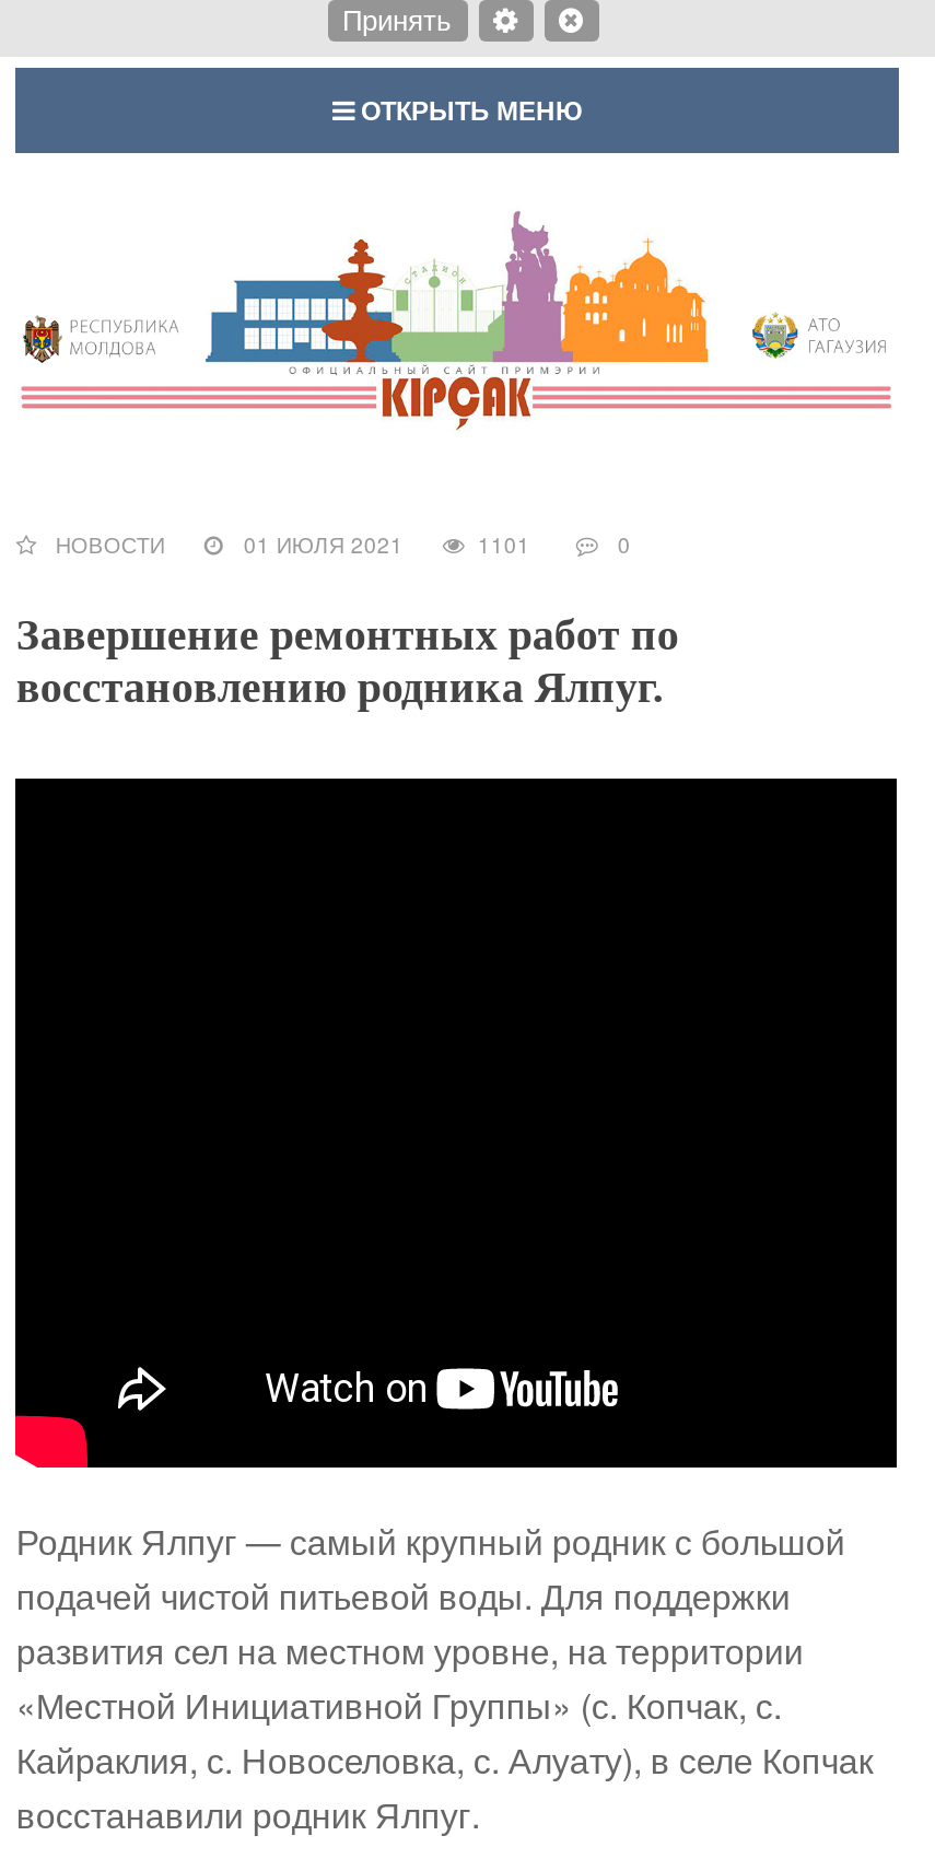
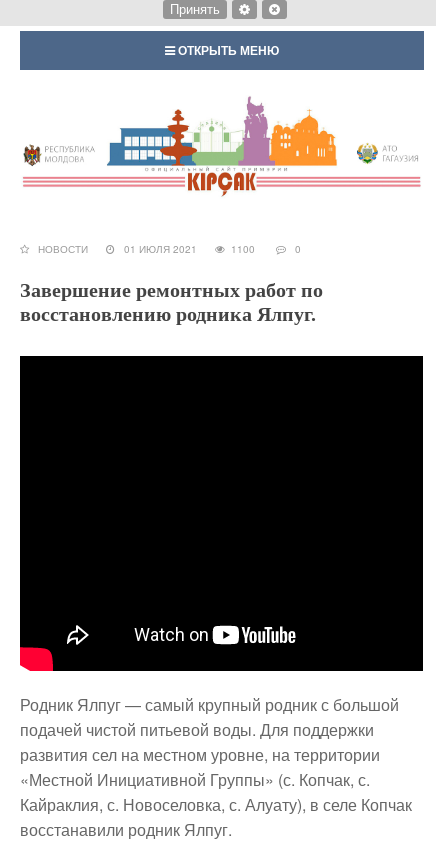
- 1101
+ 1100
